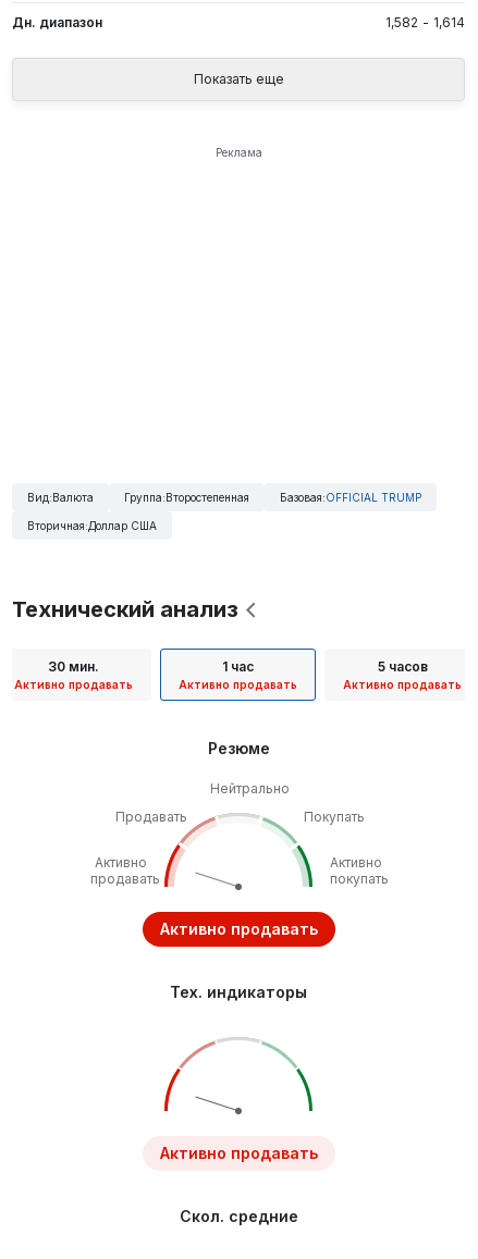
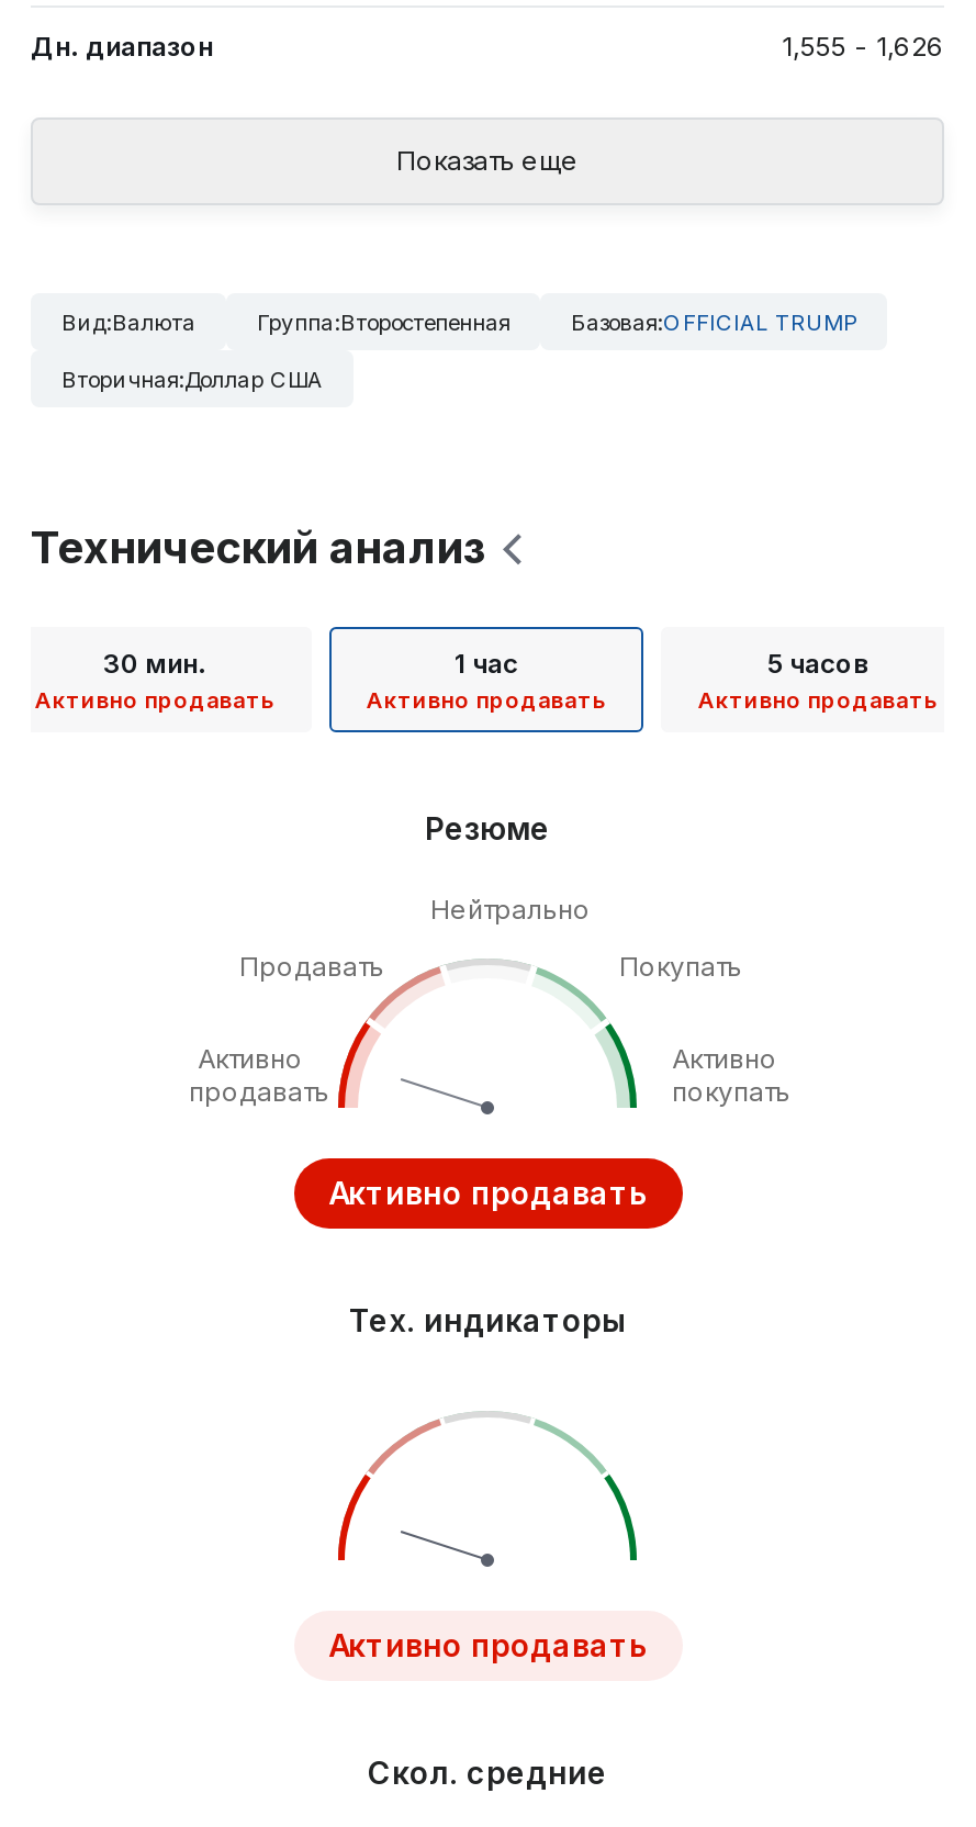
- 1,582 - 1,614
+ 1,555 - 1,626

- Реклама
